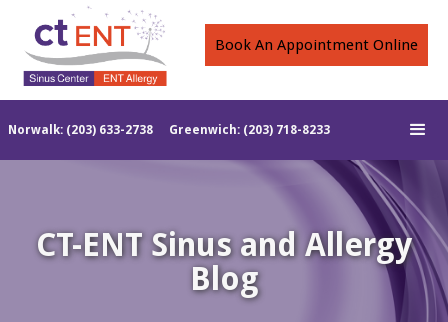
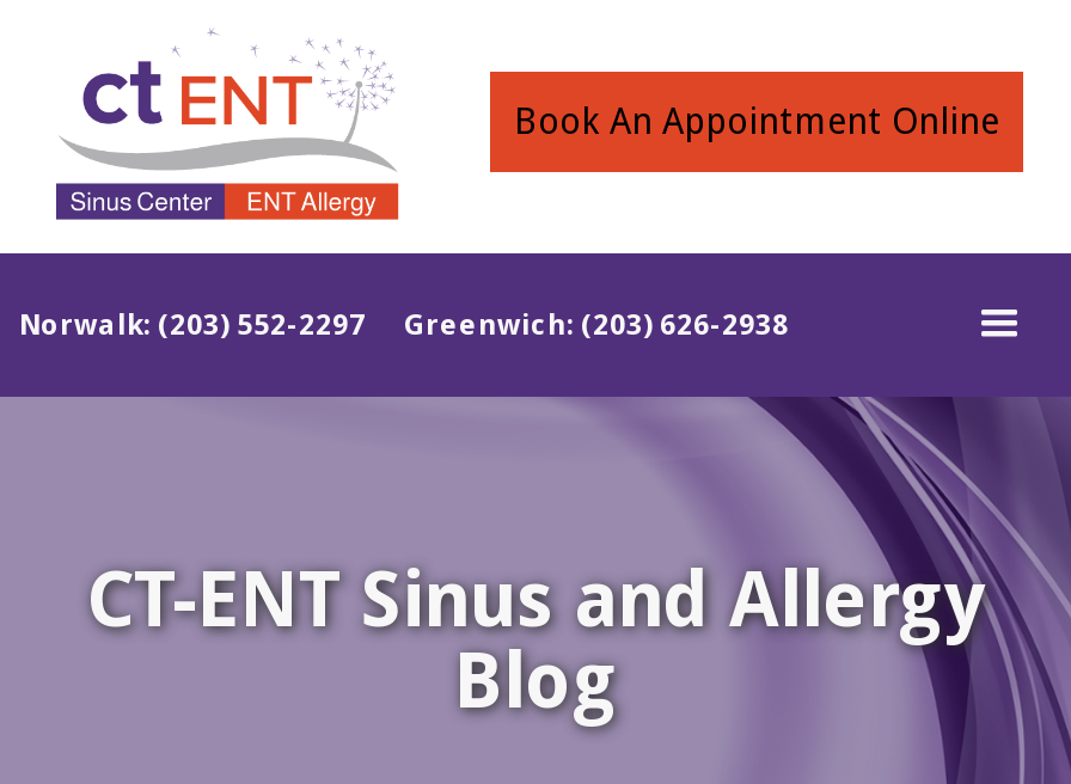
- Norwalk: (203) 633-2738
+ Norwalk: (203) 552-2297

- Greenwich: (203) 718-8233
+ Greenwich: (203) 626-2938
